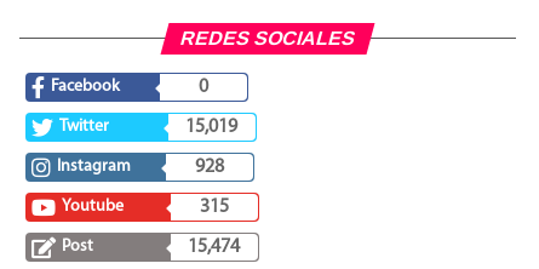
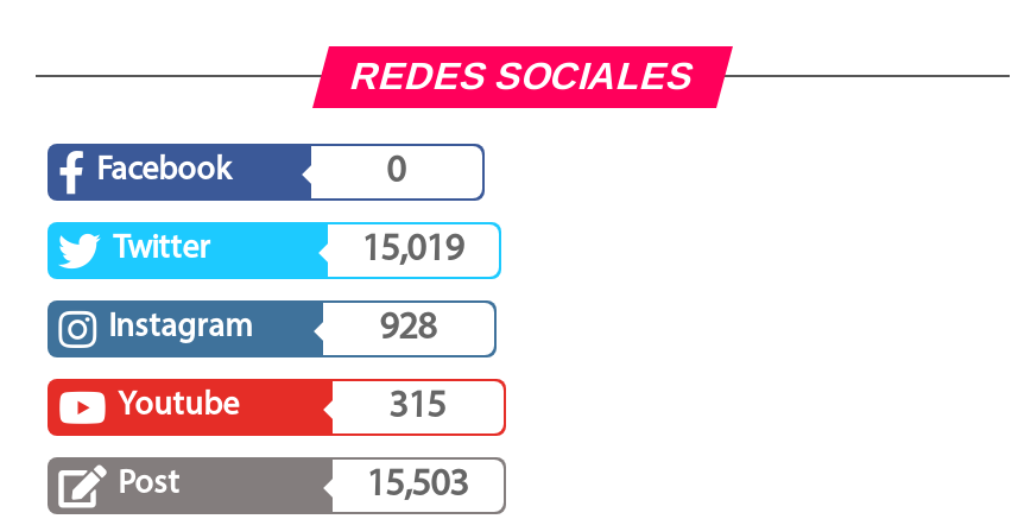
- 15,474
+ 15,503
